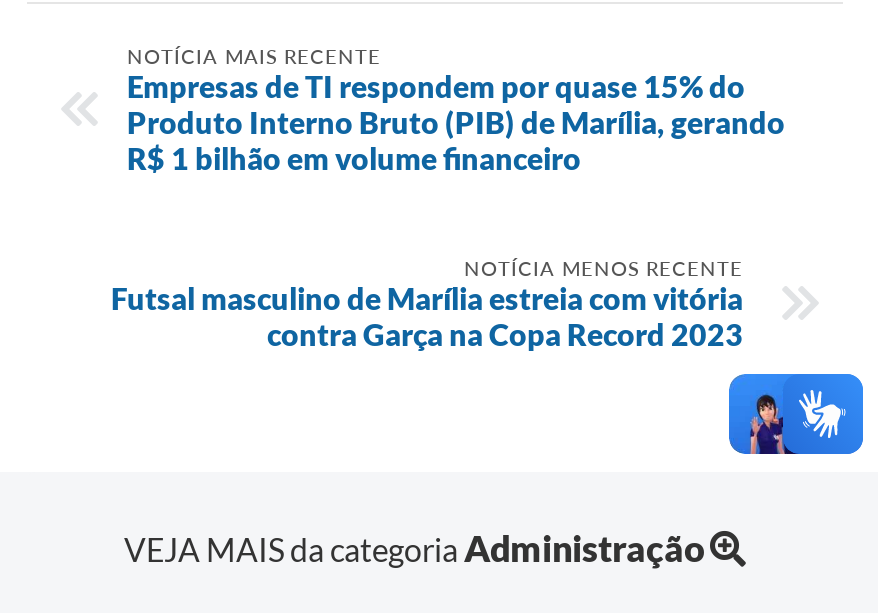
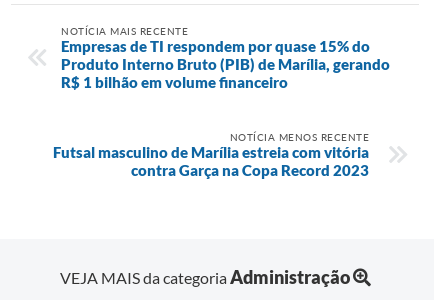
- [image]
